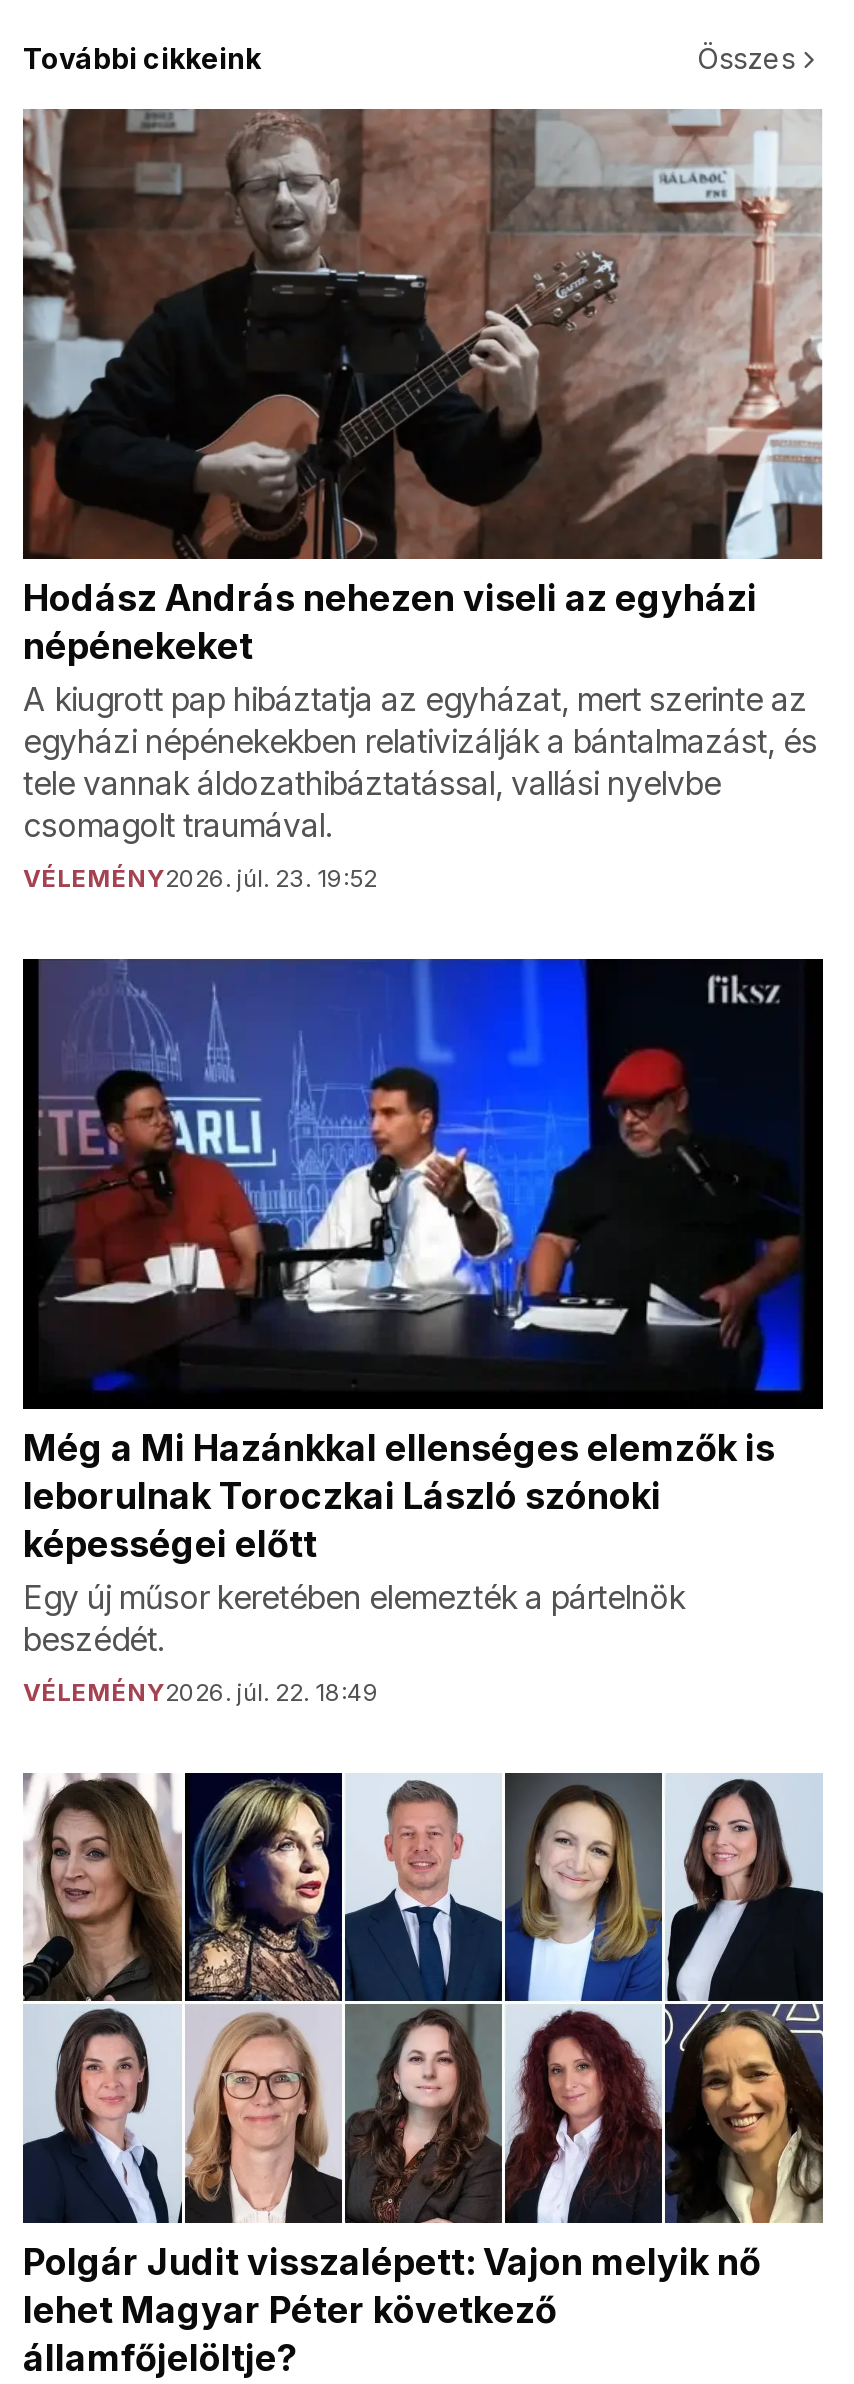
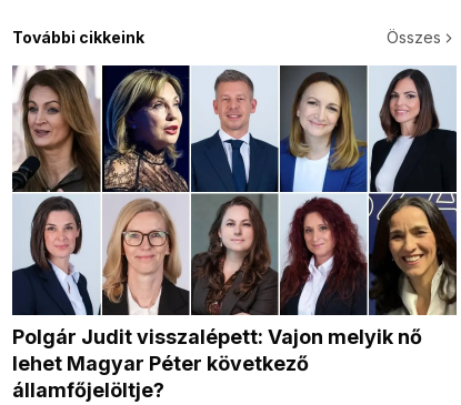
- [image]
- Hodász András nehezen viseli az egyházi
- népénekeket
- A kiugrott pap hibáztatja az egyházat, mert szerinte az
- egyházi népénekekben relativizálják a bántalmazást, és
- tele vannak áldozathibáztatással, vallási nyelvbe
- csomagolt traumával.
- VÉLEMÉNY2026. júl. 23. 19:52

- [image]
- Még a Mi Hazánkkal ellenséges elemzők is
- leborulnak Toroczkai László szónoki
- képességei előtt
- Egy új műsor keretében elemezték a pártelnök
- beszédét.
- VÉLEMÉNY2026. júl. 22. 18:49
